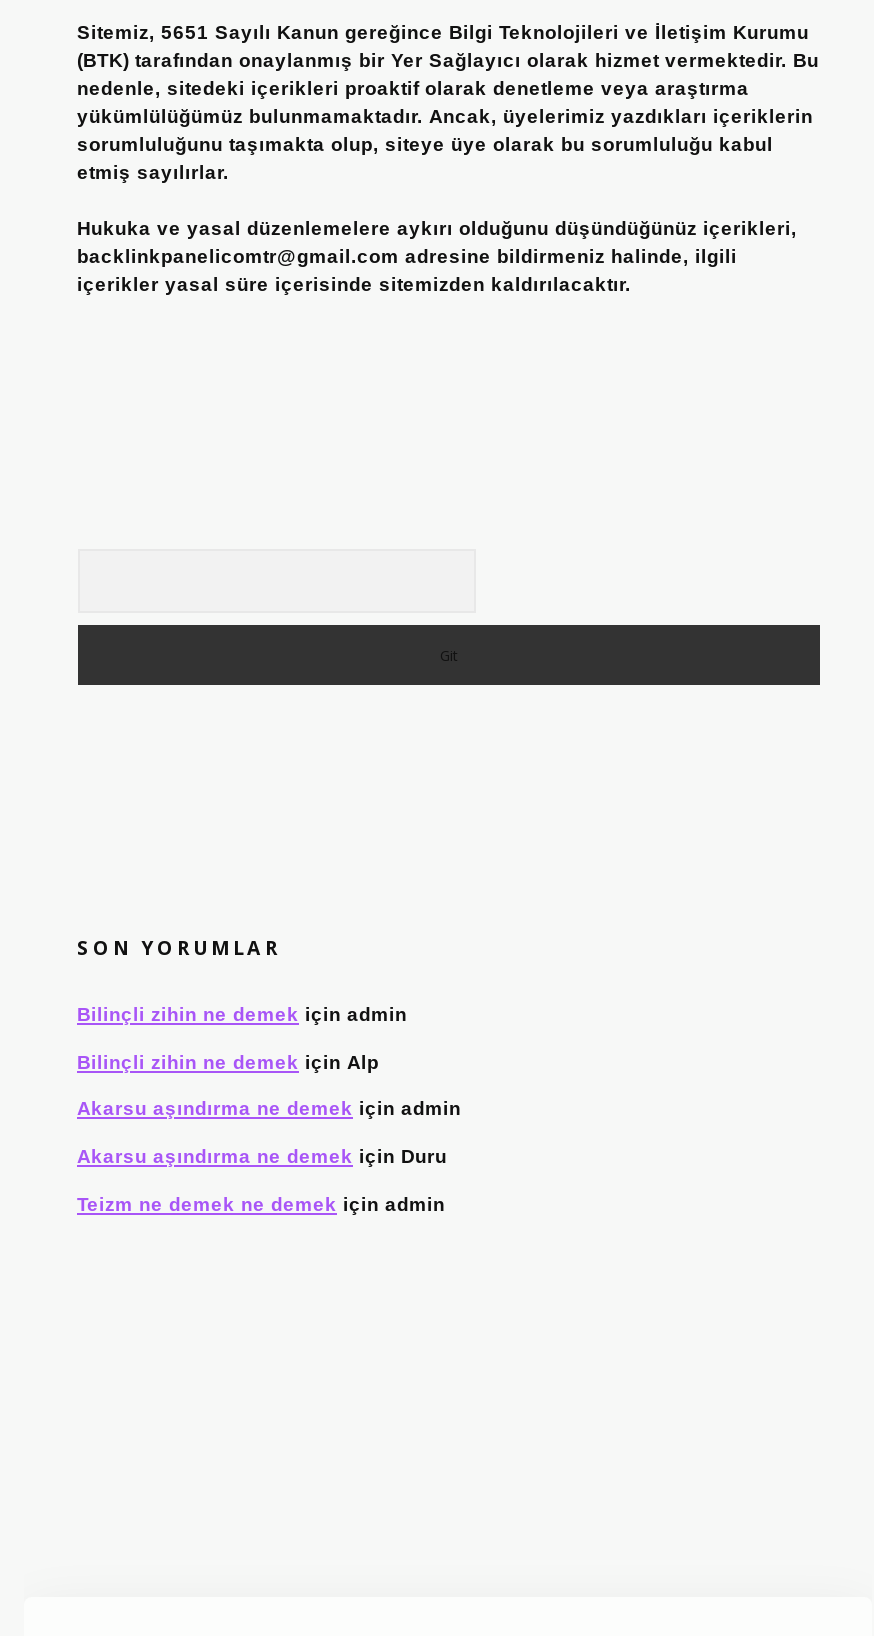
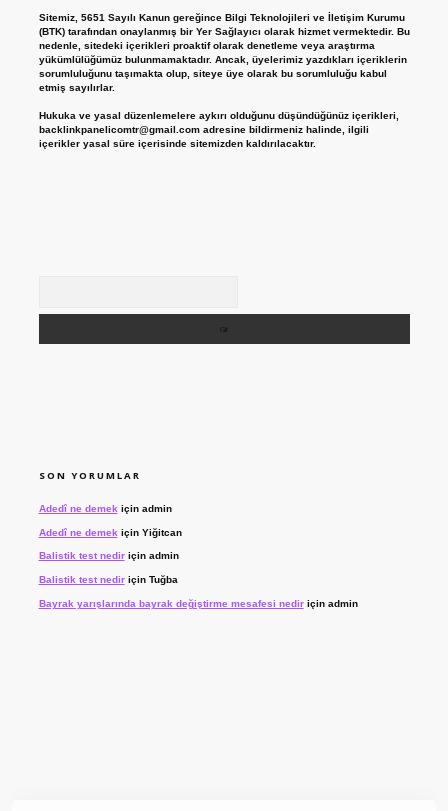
- Bilinçli zihin ne demek için admin
+ Adedî ne demek için admin

- Bilinçli zihin ne demek için Alp
+ Adedî ne demek için Yiğitcan

- Akarsu aşındırma ne demek için admin
+ Balistik test nedir için admin

- Akarsu aşındırma ne demek için Duru
+ Balistik test nedir için Tuğba

- Teizm ne demek ne demek için admin
+ Bayrak yarışlarında bayrak değiştirme mesafesi nedir için admin
